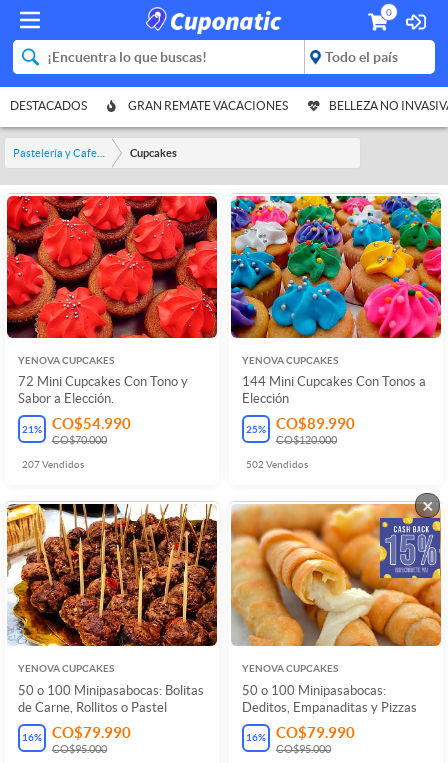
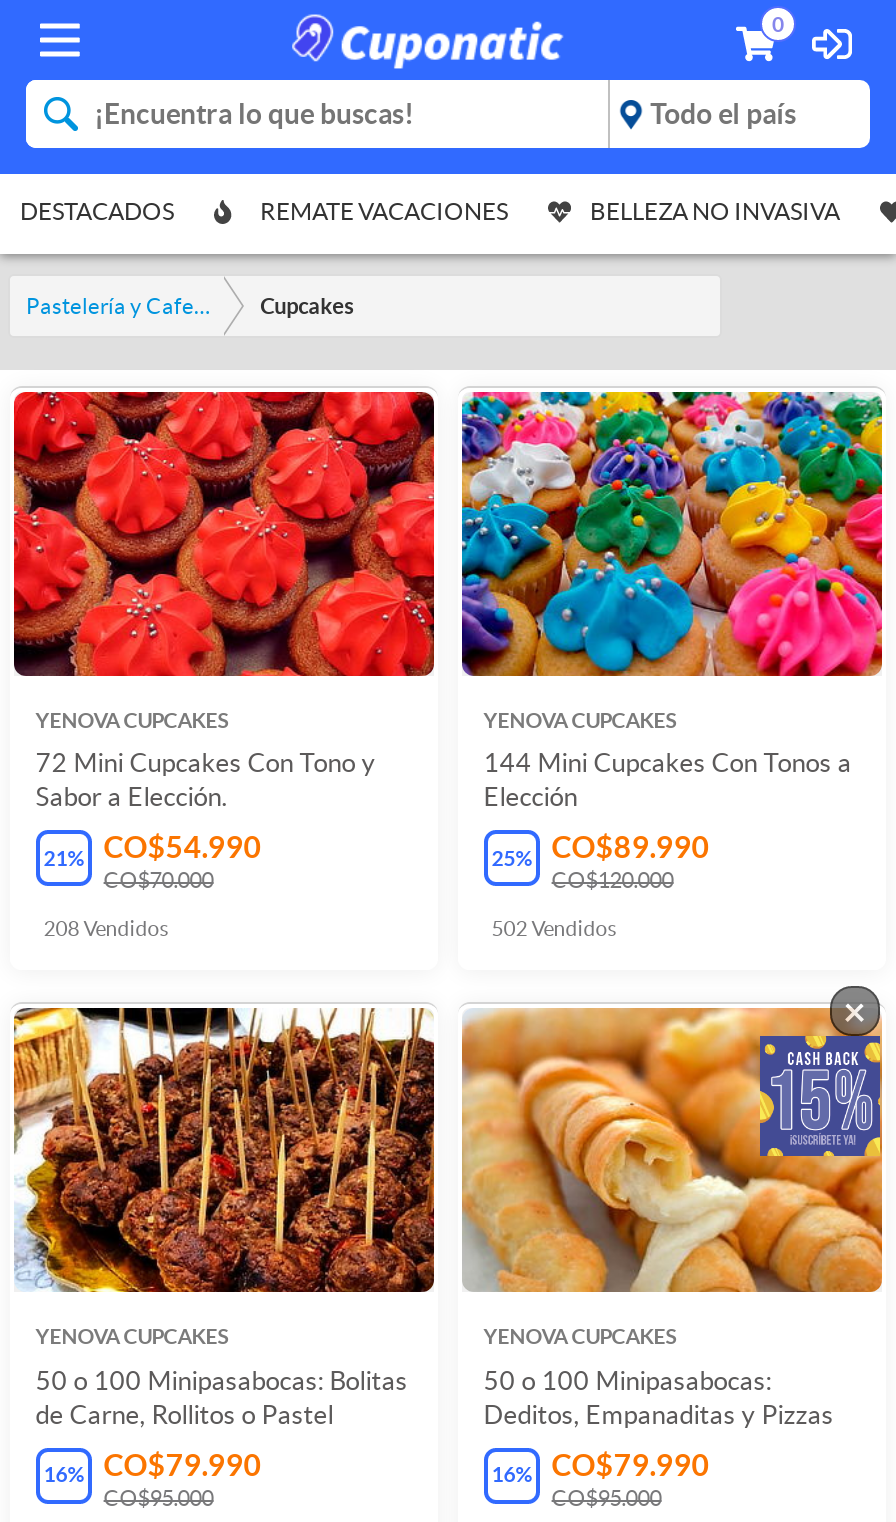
- GRAN REMATE VACACIONES
+ REMATE VACACIONES

- 207 Vendidos
+ 208 Vendidos
